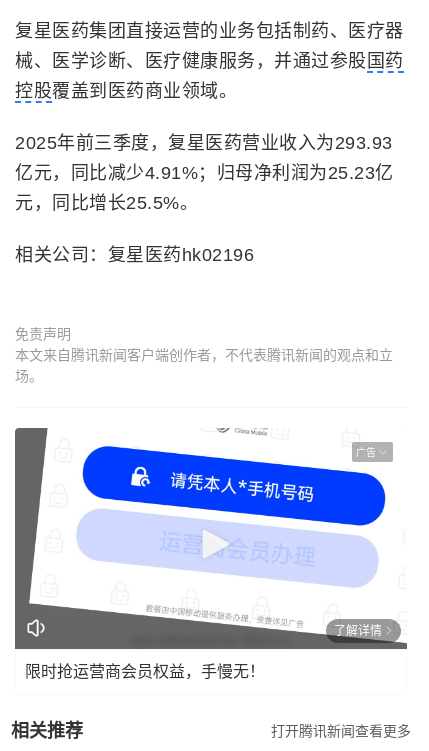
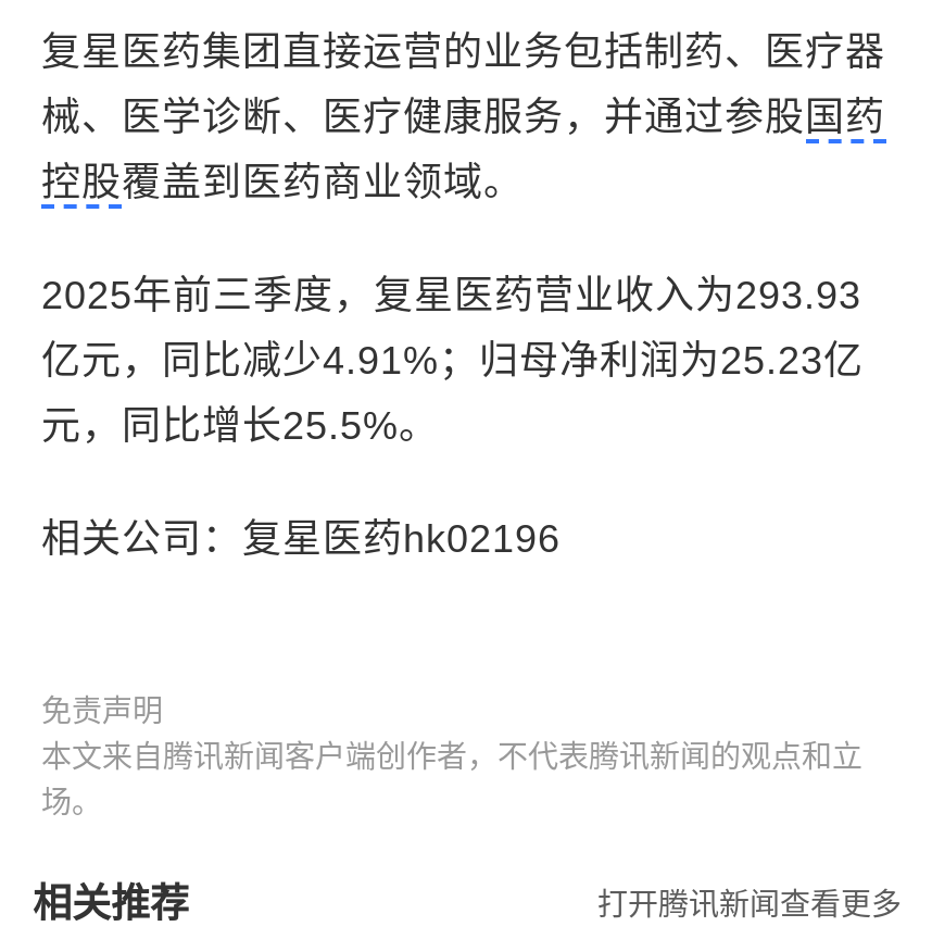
- [image]
- 广告

- 了解详情
- 限时抢运营商会员权益，手慢无！
